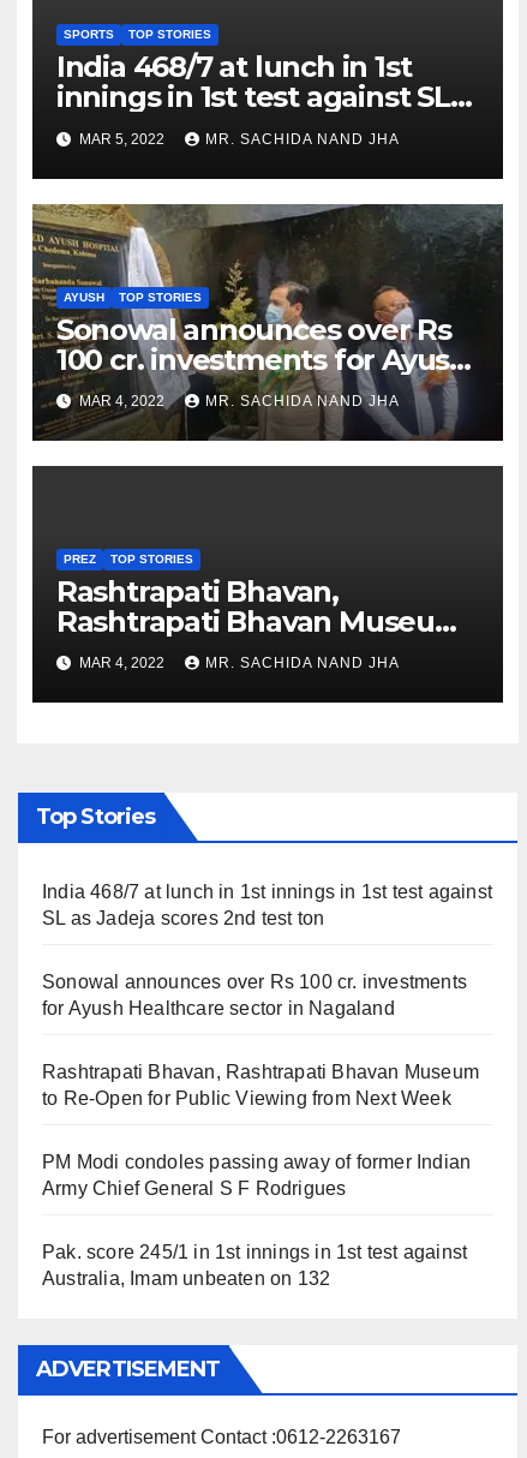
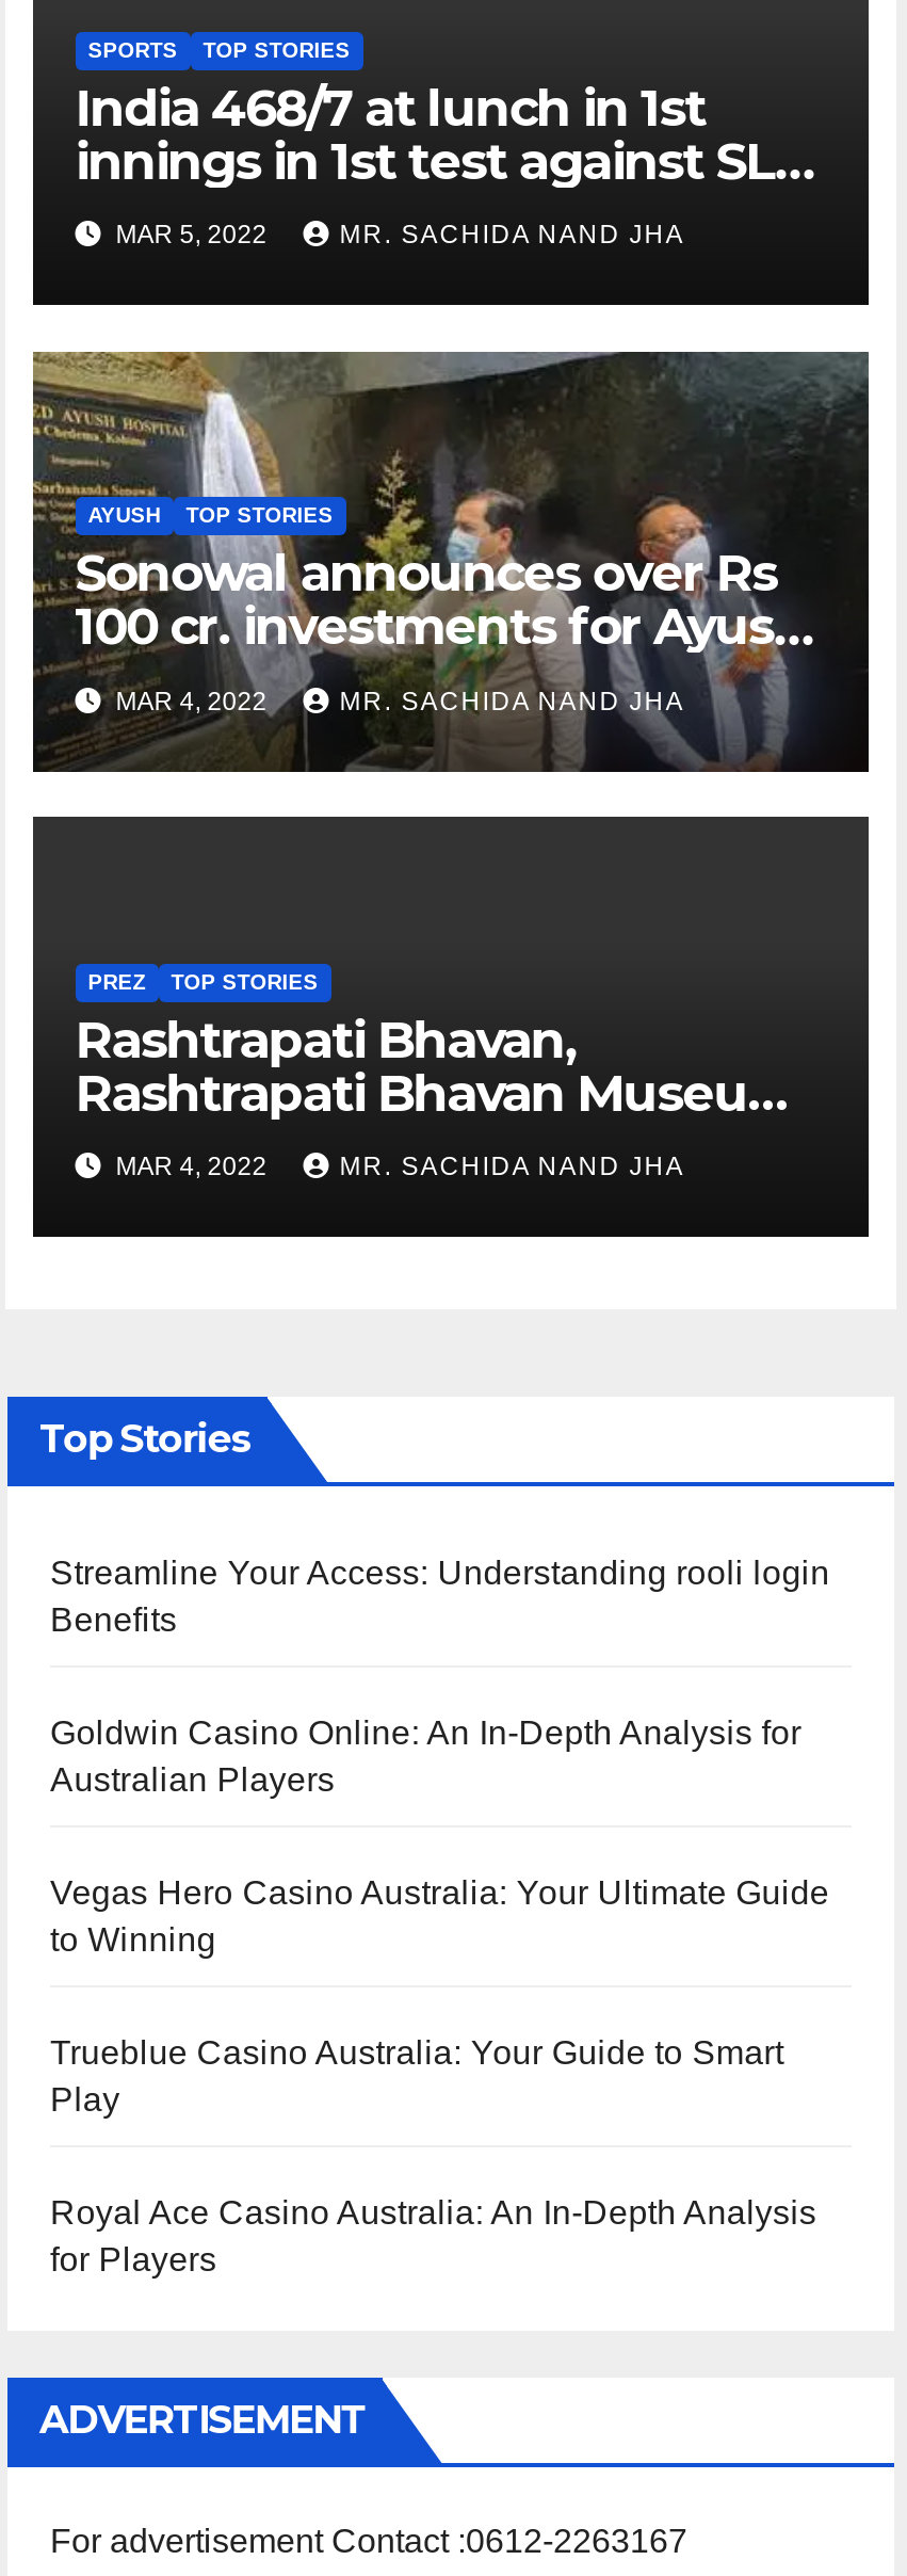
- India 468/7 at lunch in 1st innings in 1st test against
- SL as Jadeja scores 2nd test ton
+ Streamline Your Access: Understanding rooli login
+ Benefits

- Sonowal announces over Rs 100 cr. investments
- for Ayush Healthcare sector in Nagaland
+ Goldwin Casino Online: An In-Depth Analysis for
+ Australian Players

- Rashtrapati Bhavan, Rashtrapati Bhavan Museum
- to Re-Open for Public Viewing from Next Week
+ Vegas Hero Casino Australia: Your Ultimate Guide
+ to Winning

- PM Modi condoles passing away of former Indian
- Army Chief General S F Rodrigues
+ Trueblue Casino Australia: Your Guide to Smart
+ Play

- Pak. score 245/1 in 1st innings in 1st test against
- Australia, Imam unbeaten on 132
+ Royal Ace Casino Australia: An In-Depth Analysis
+ for Players
